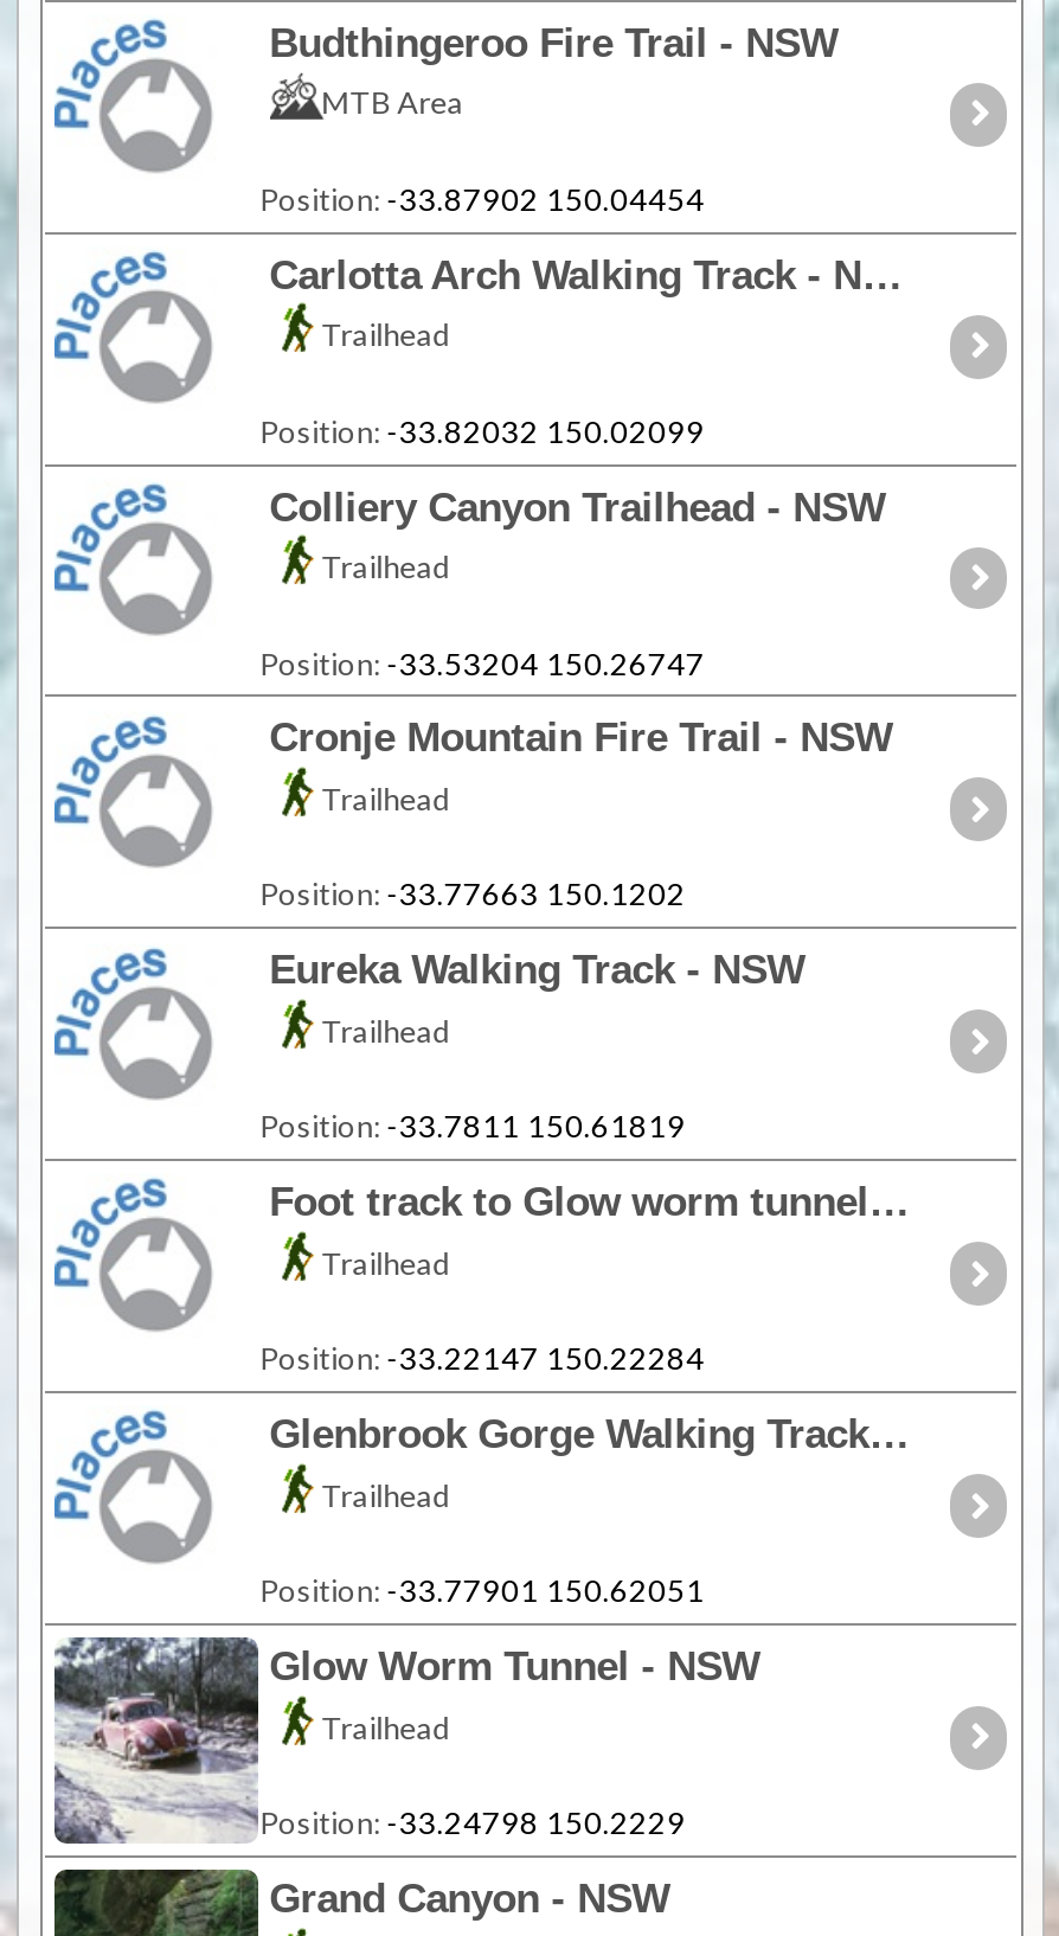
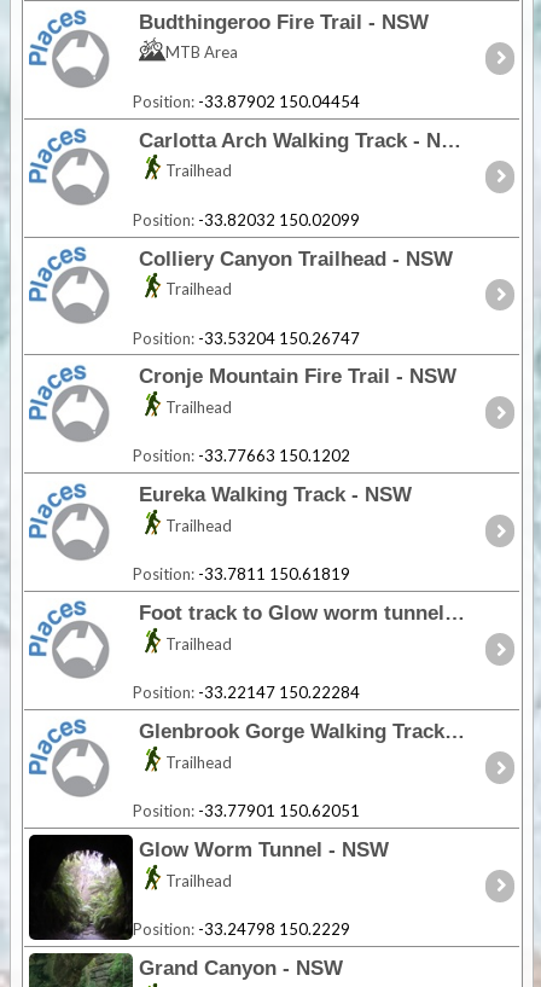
- [image]
+ [image]
